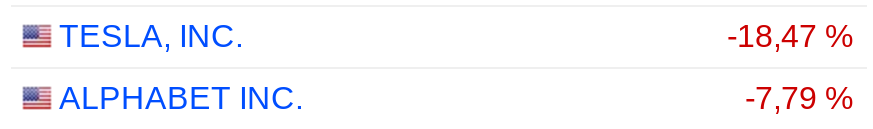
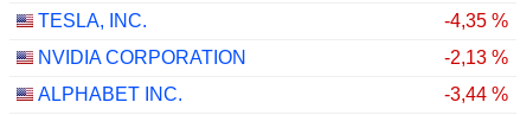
- -18,47 %
+ -4,35 %
+ NVIDIA CORPORATION
+ -2,13 %

- -7,79 %
+ -3,44 %
